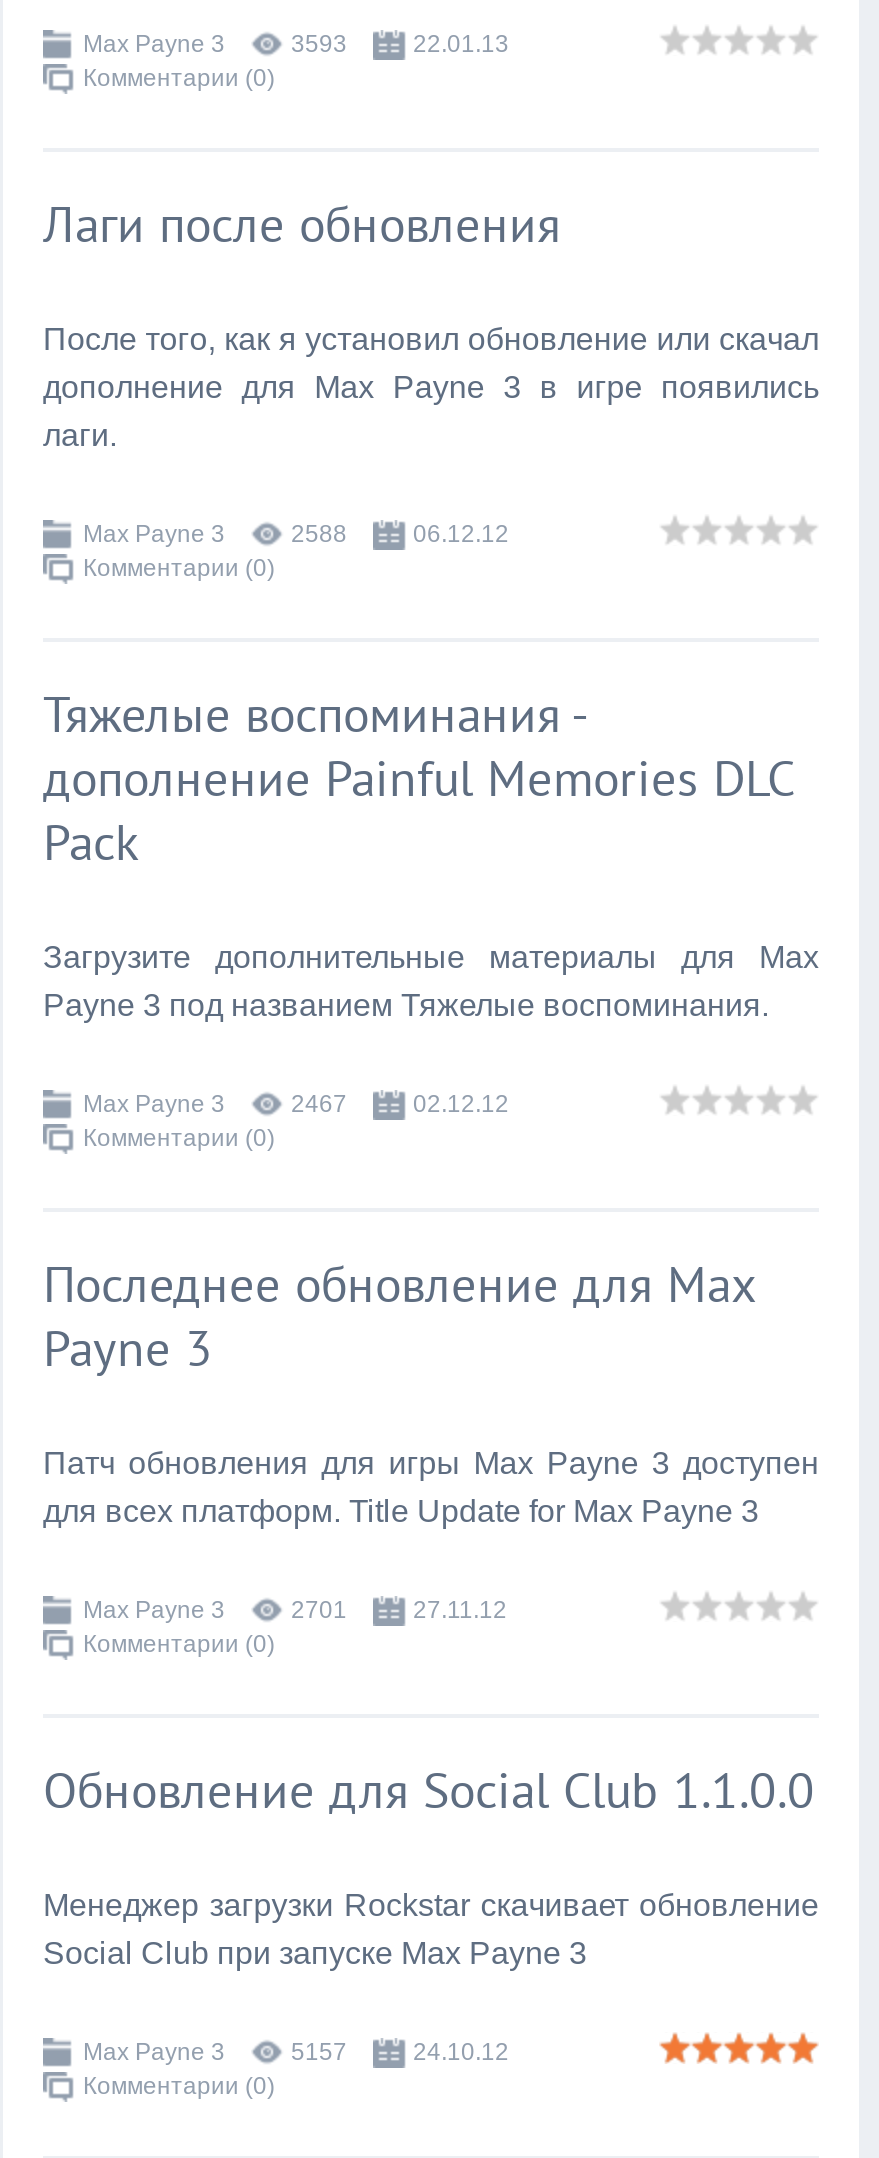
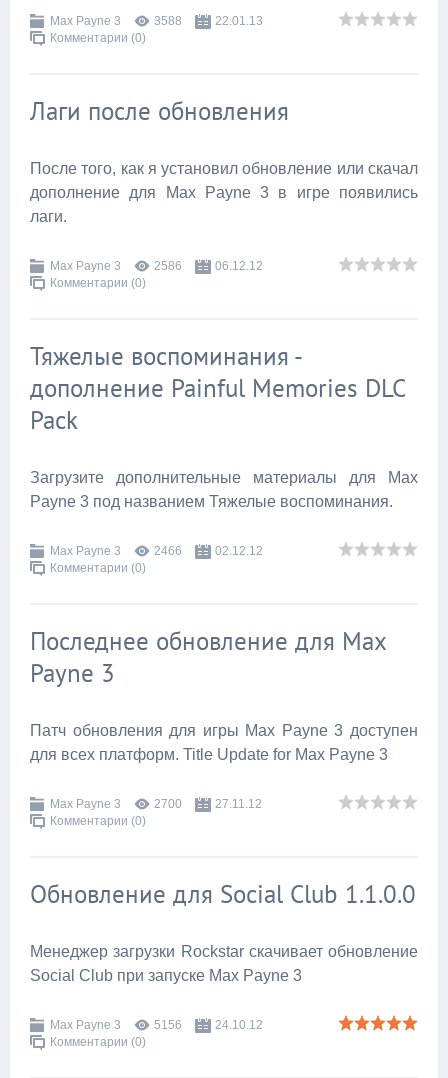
- 3593
+ 3588

- 2588
+ 2586

- 2467
+ 2466

- 2701
+ 2700

- 5157
+ 5156
